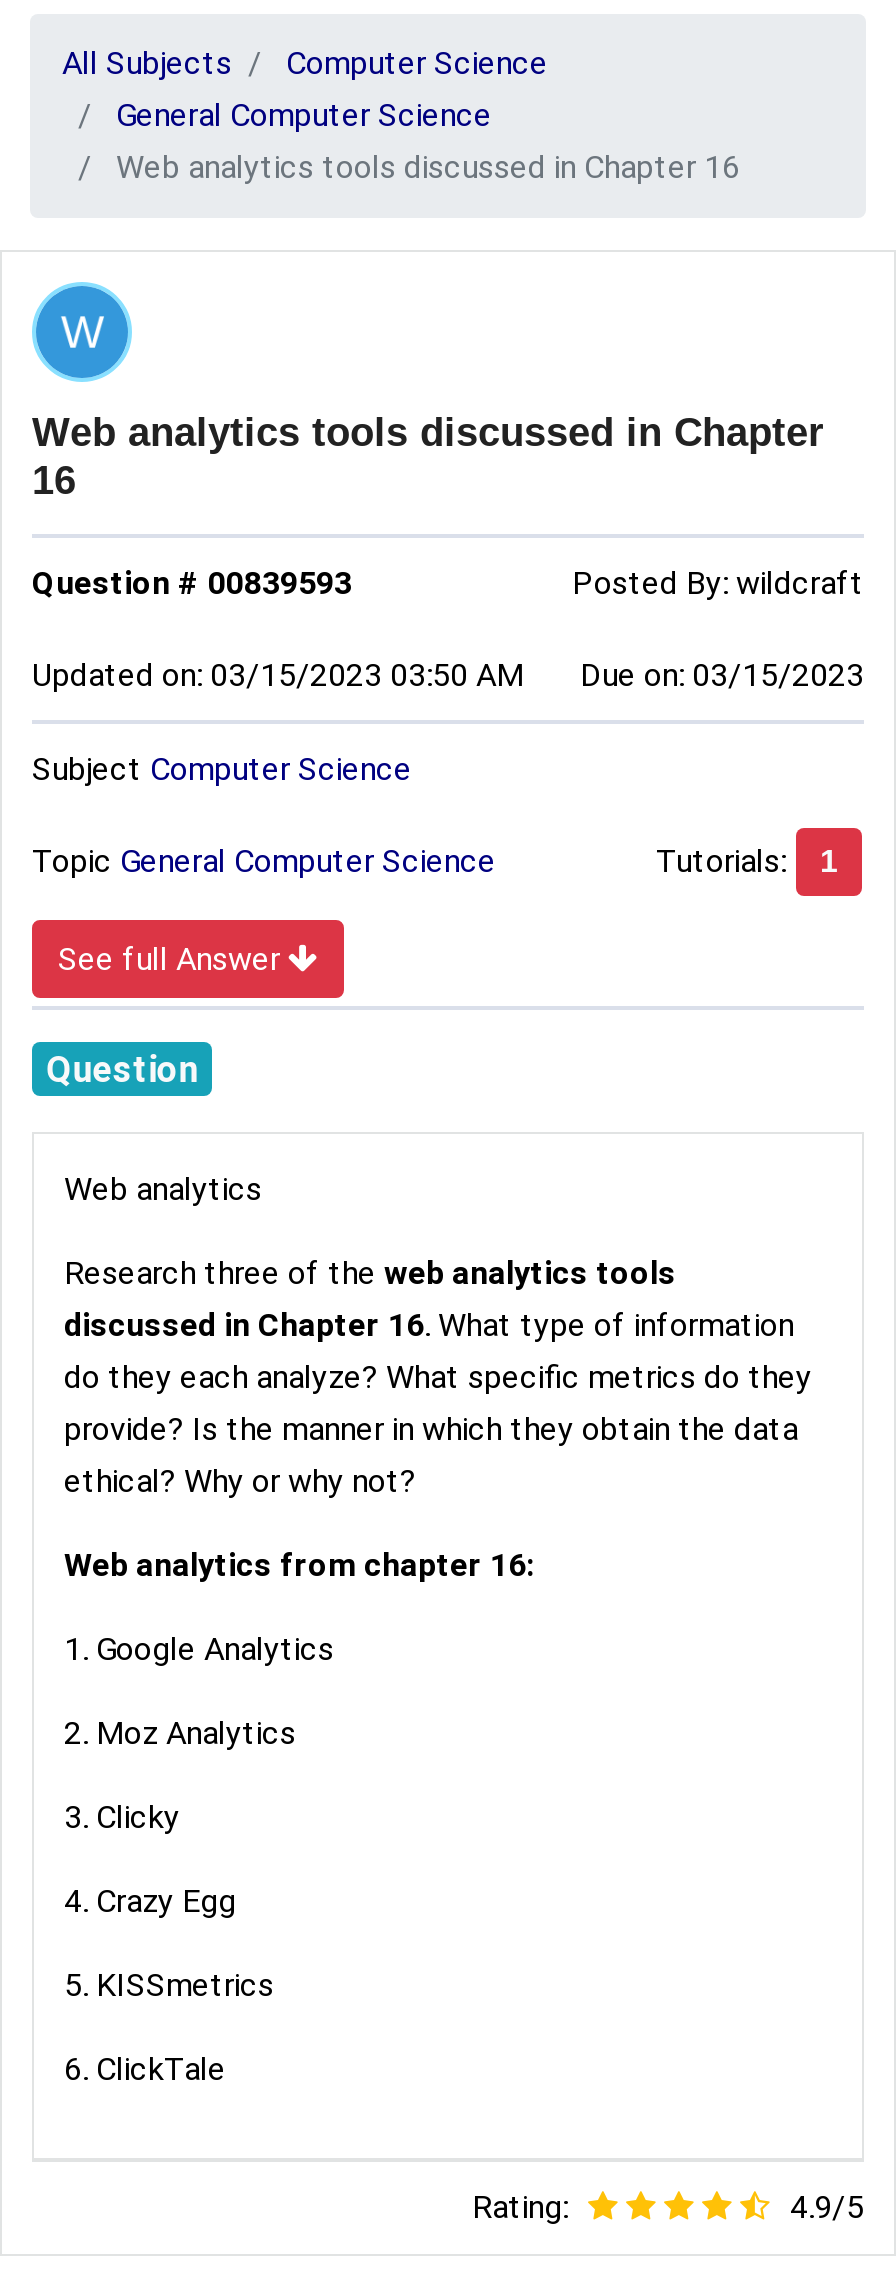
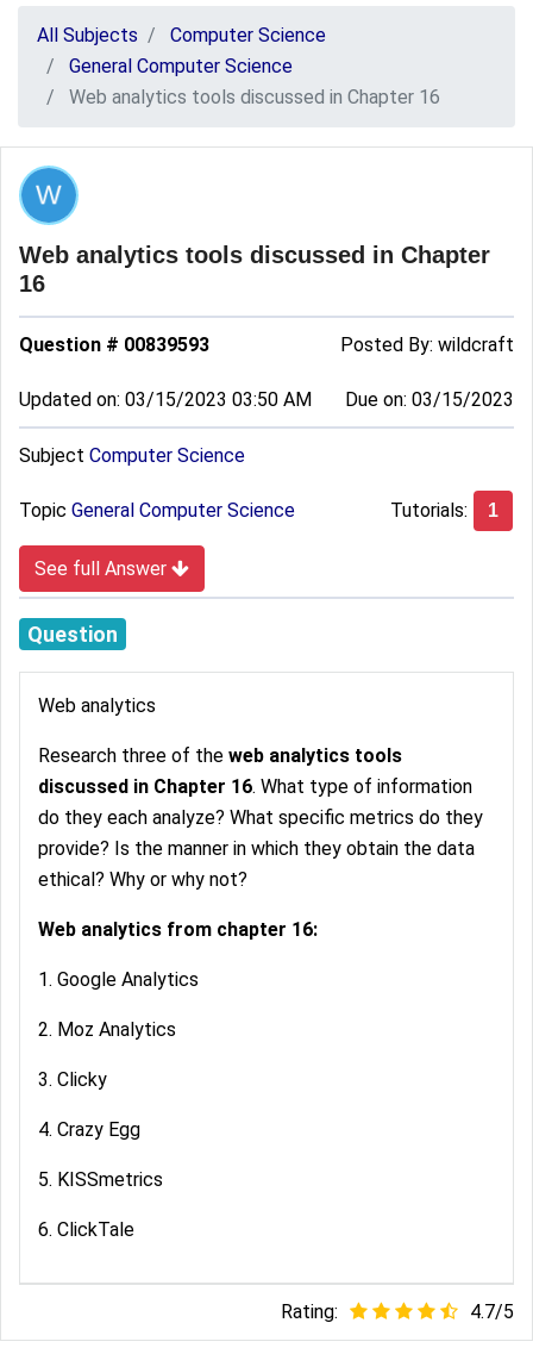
- 4.9/5
+ 4.7/5
